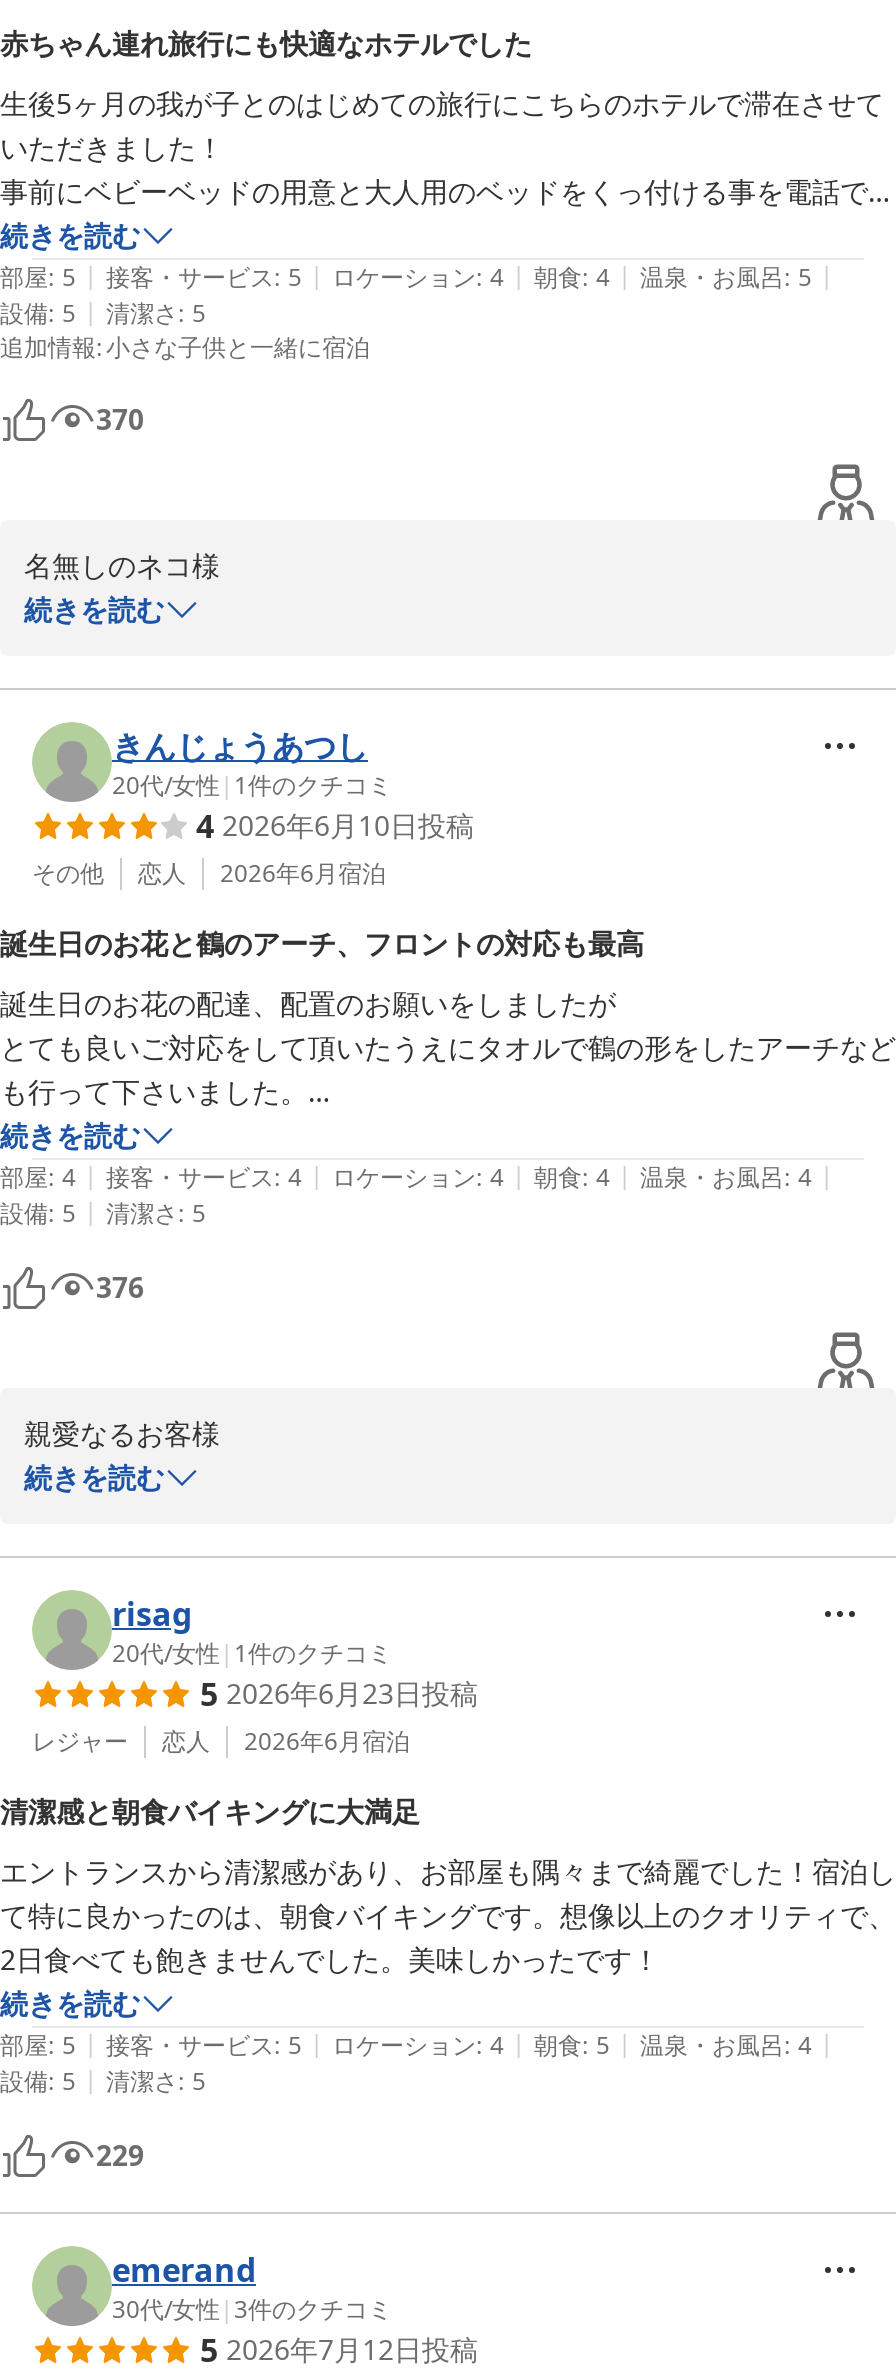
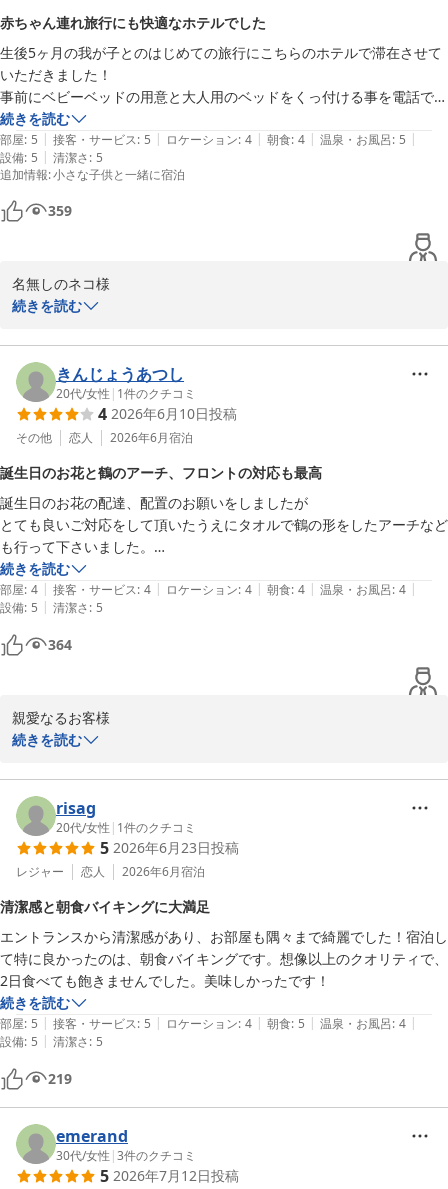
- 370
+ 359

- 376
+ 364

- 229
+ 219
